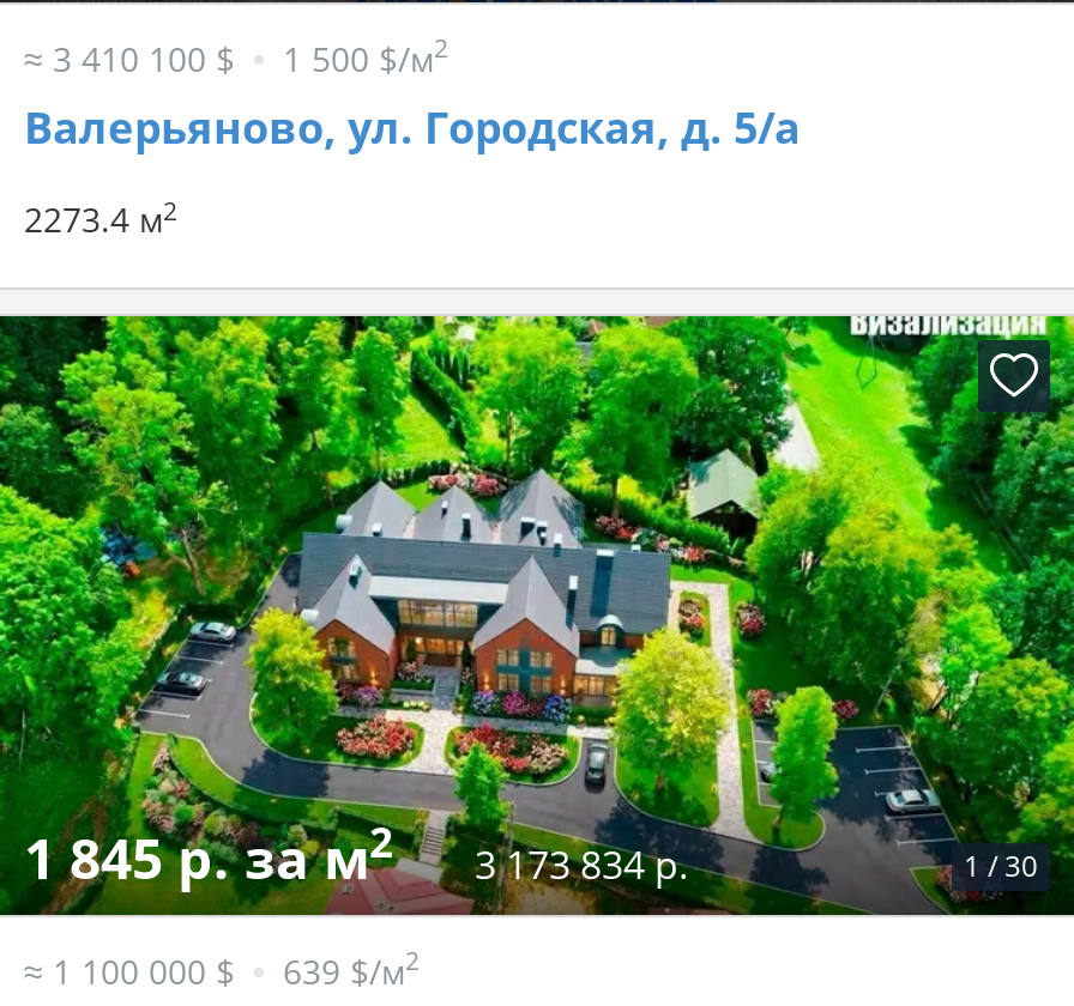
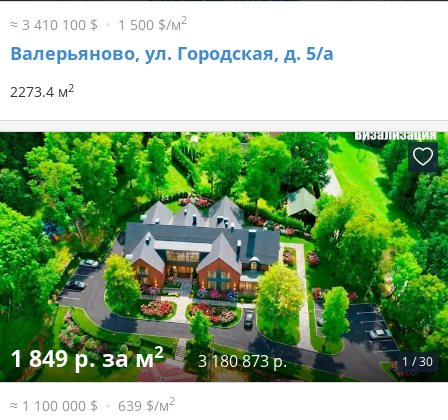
- 1 845 р. за м2
+ 1 849 р. за м2

- 3 173 834 р.
+ 3 180 873 р.
